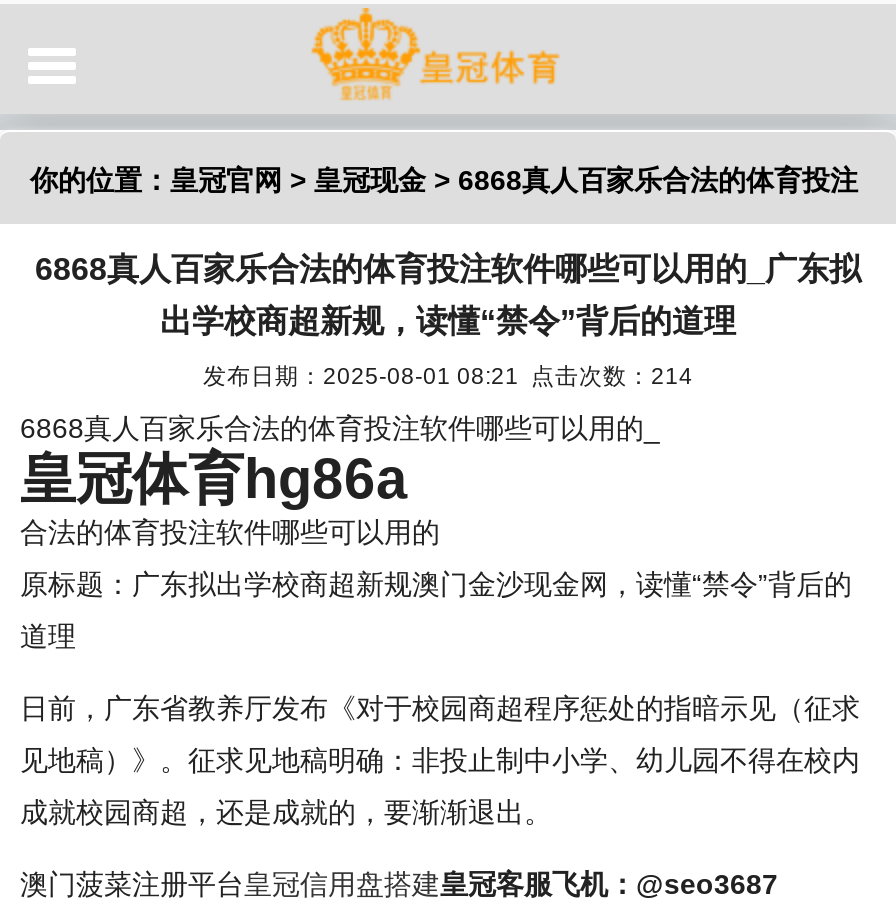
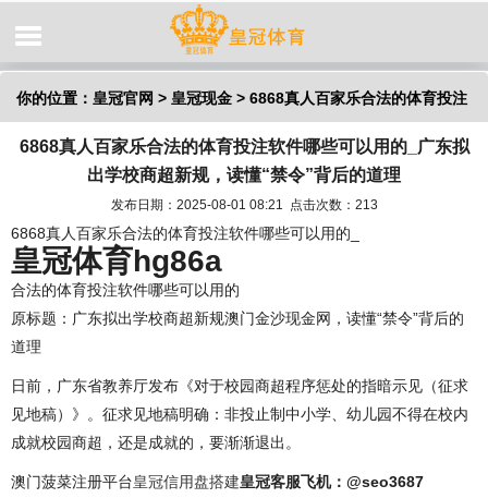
- 发布日期：2025-08-01 08:21 点击次数：214
+ 发布日期：2025-08-01 08:21 点击次数：213
